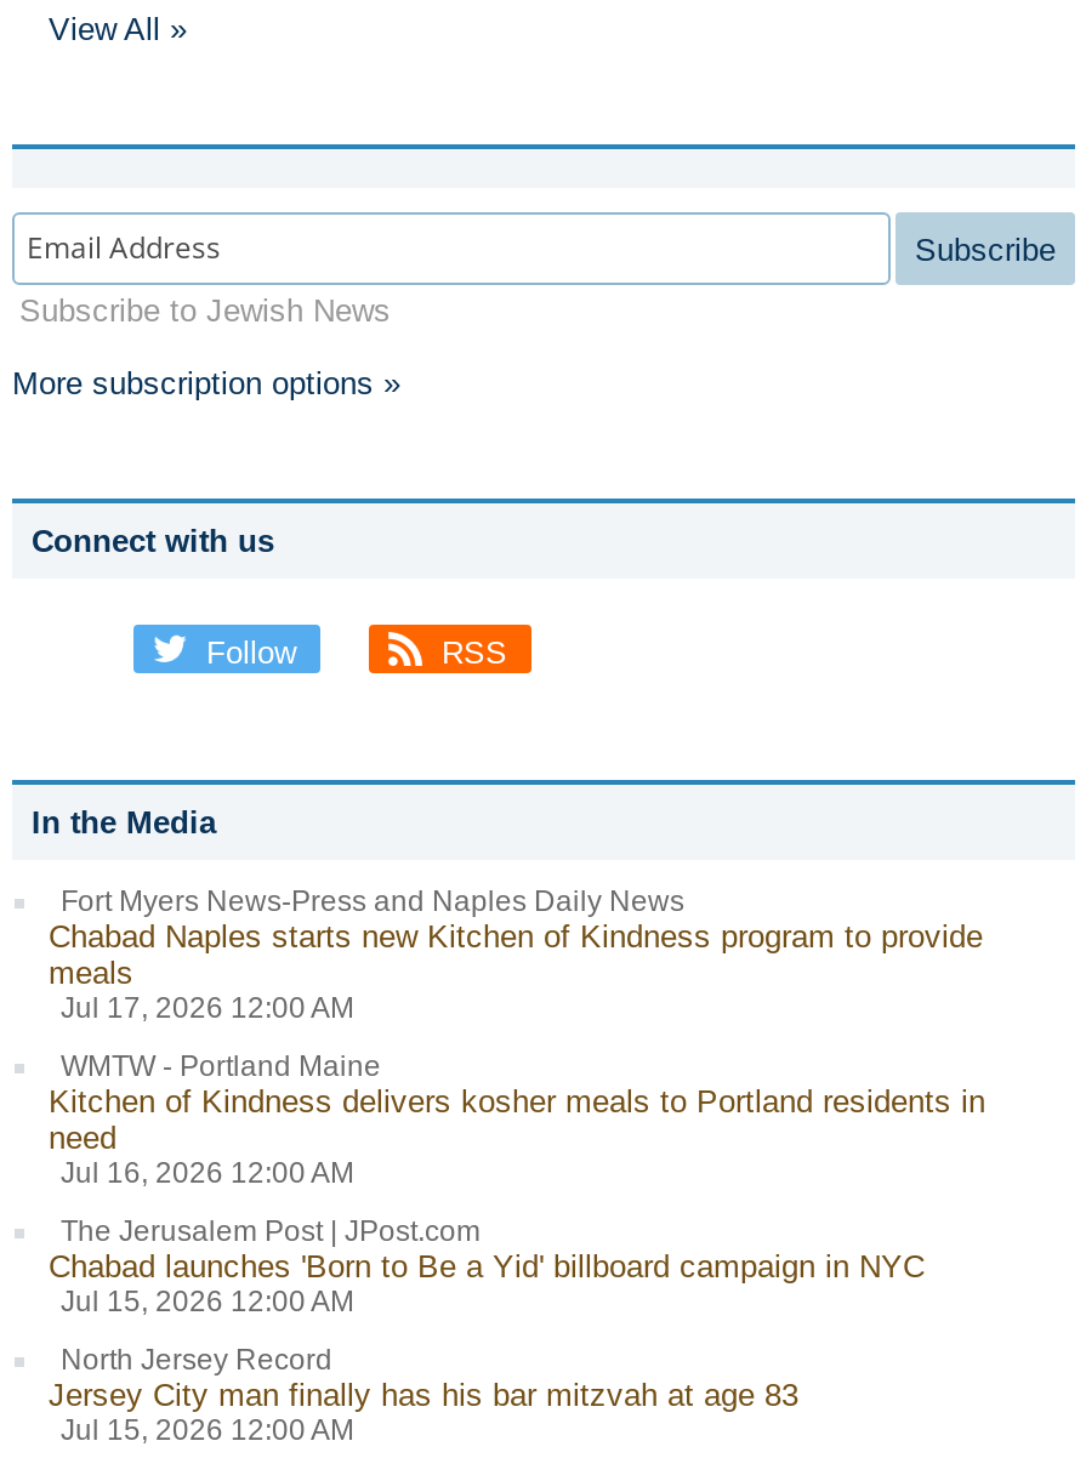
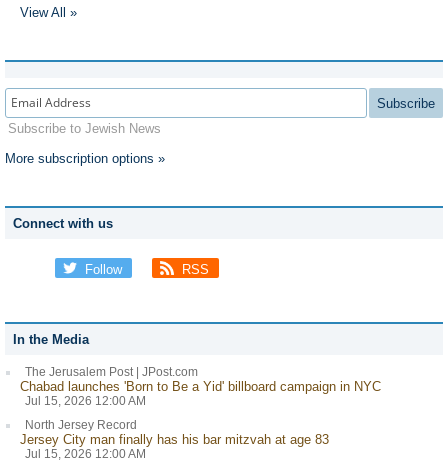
- Fort Myers News-Press and Naples Daily News
- Chabad Naples starts new Kitchen of Kindness program to provide
- meals
- Jul 17, 2026 12:00 AM
- WMTW - Portland Maine
- Kitchen of Kindness delivers kosher meals to Portland residents in
- need
- Jul 16, 2026 12:00 AM
